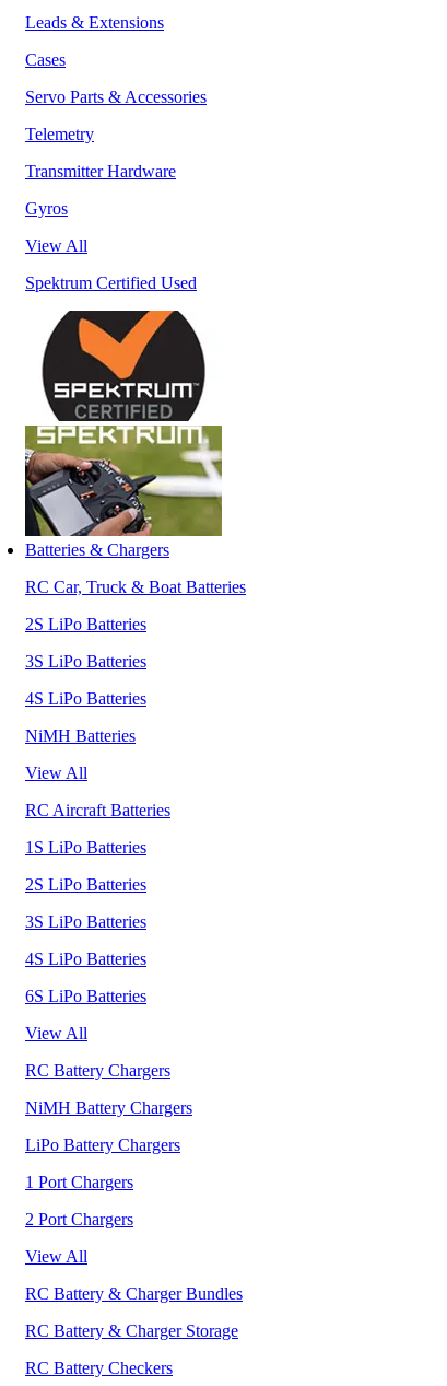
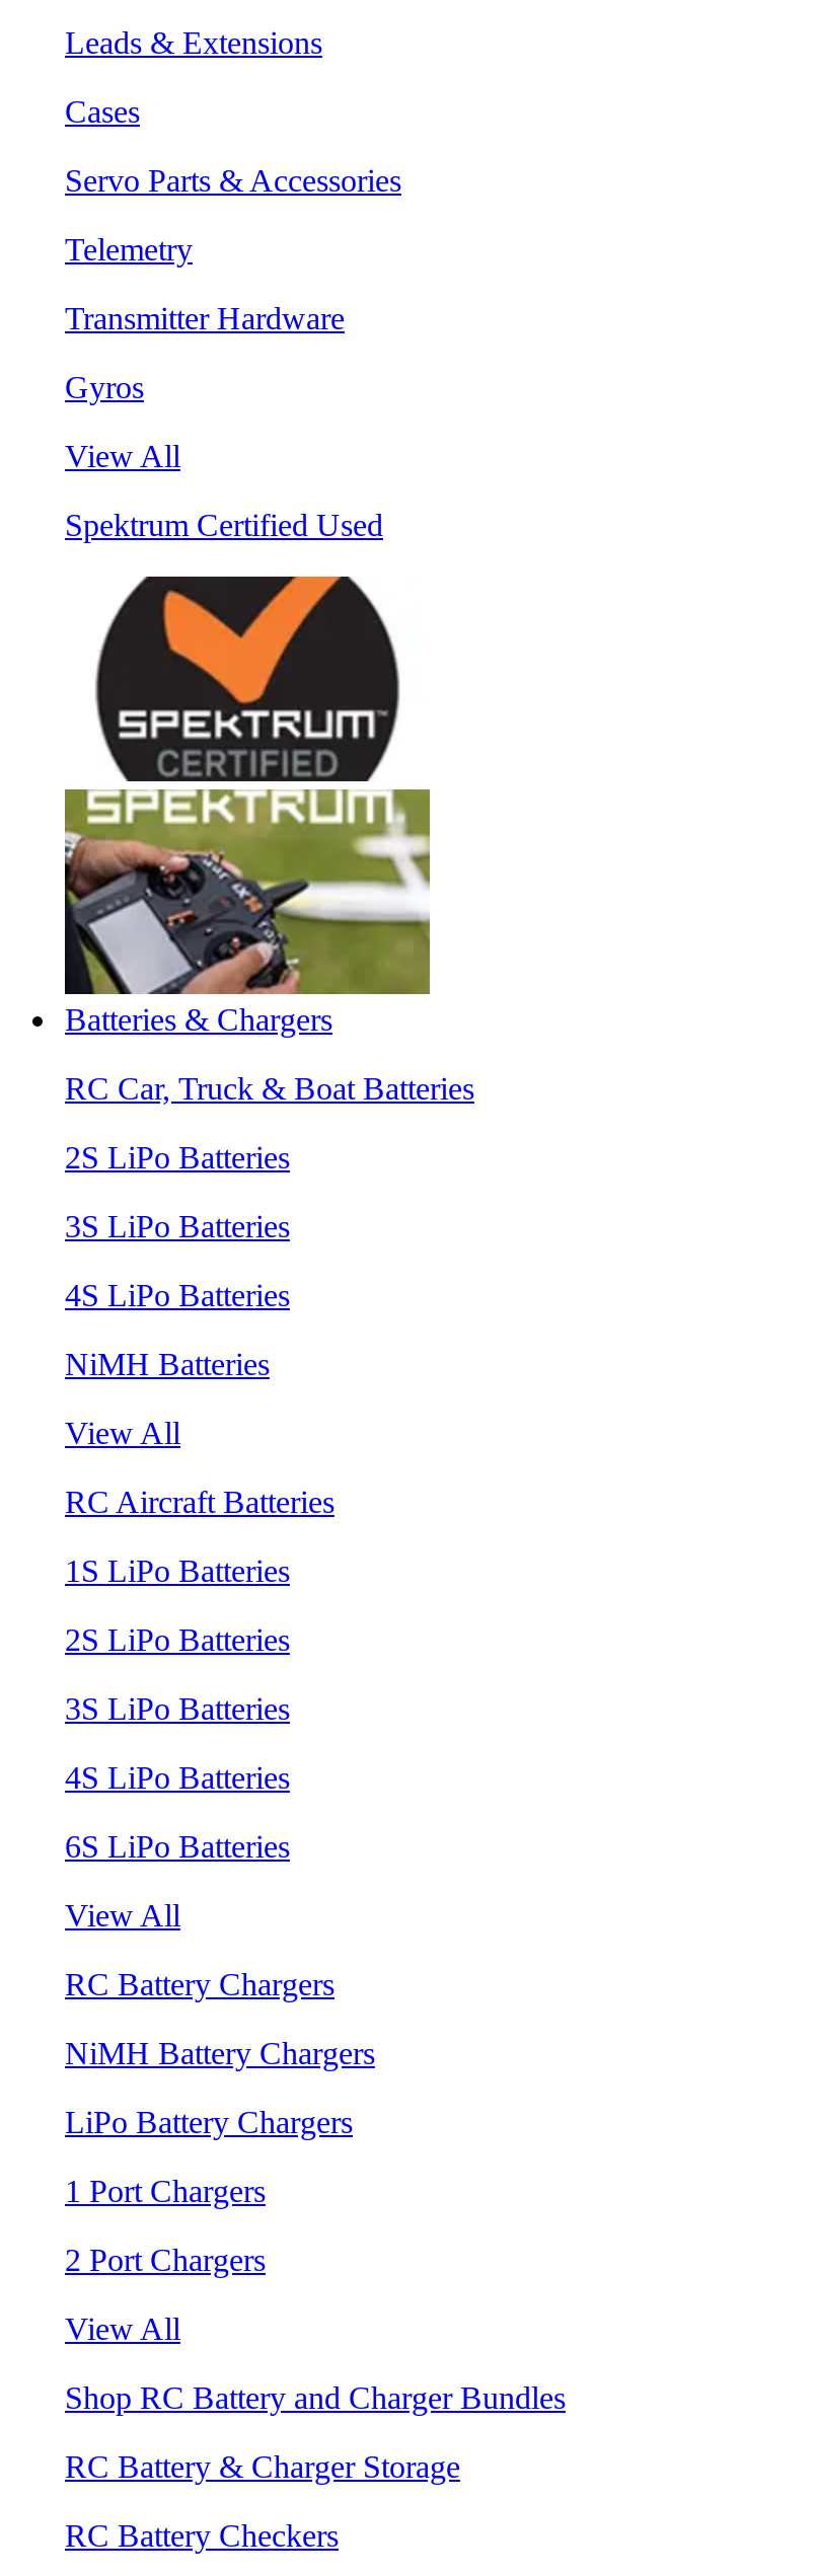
- RC Battery & Charger Bundles
+ Shop RC Battery and Charger Bundles
